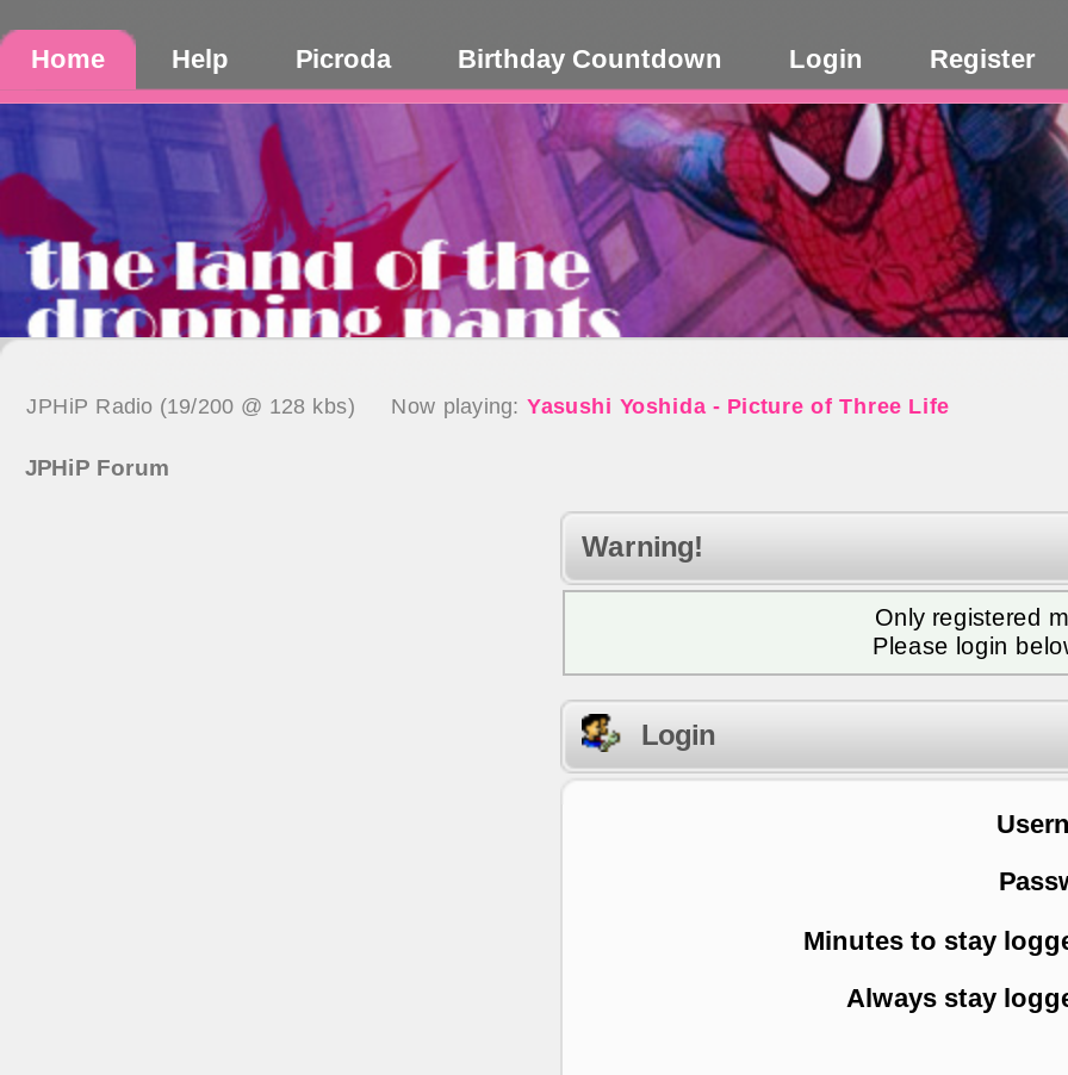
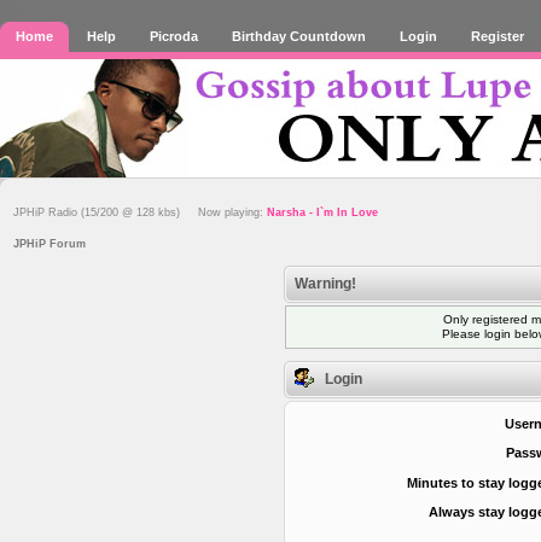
- [image]
- JPHiP Radio (19/200 @ 128 kbs) Now playing: Yasushi Yoshida - Picture of Three Life
+ [image]
+ JPHiP Radio (15/200 @ 128 kbs) Now playing: Narsha - I`m In Love
